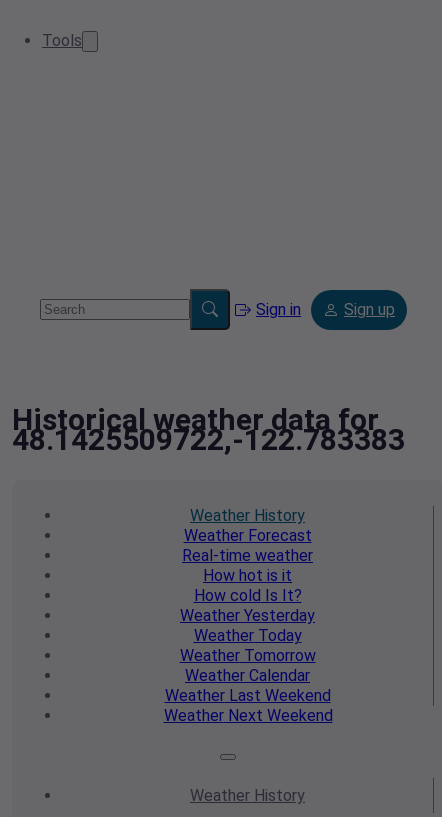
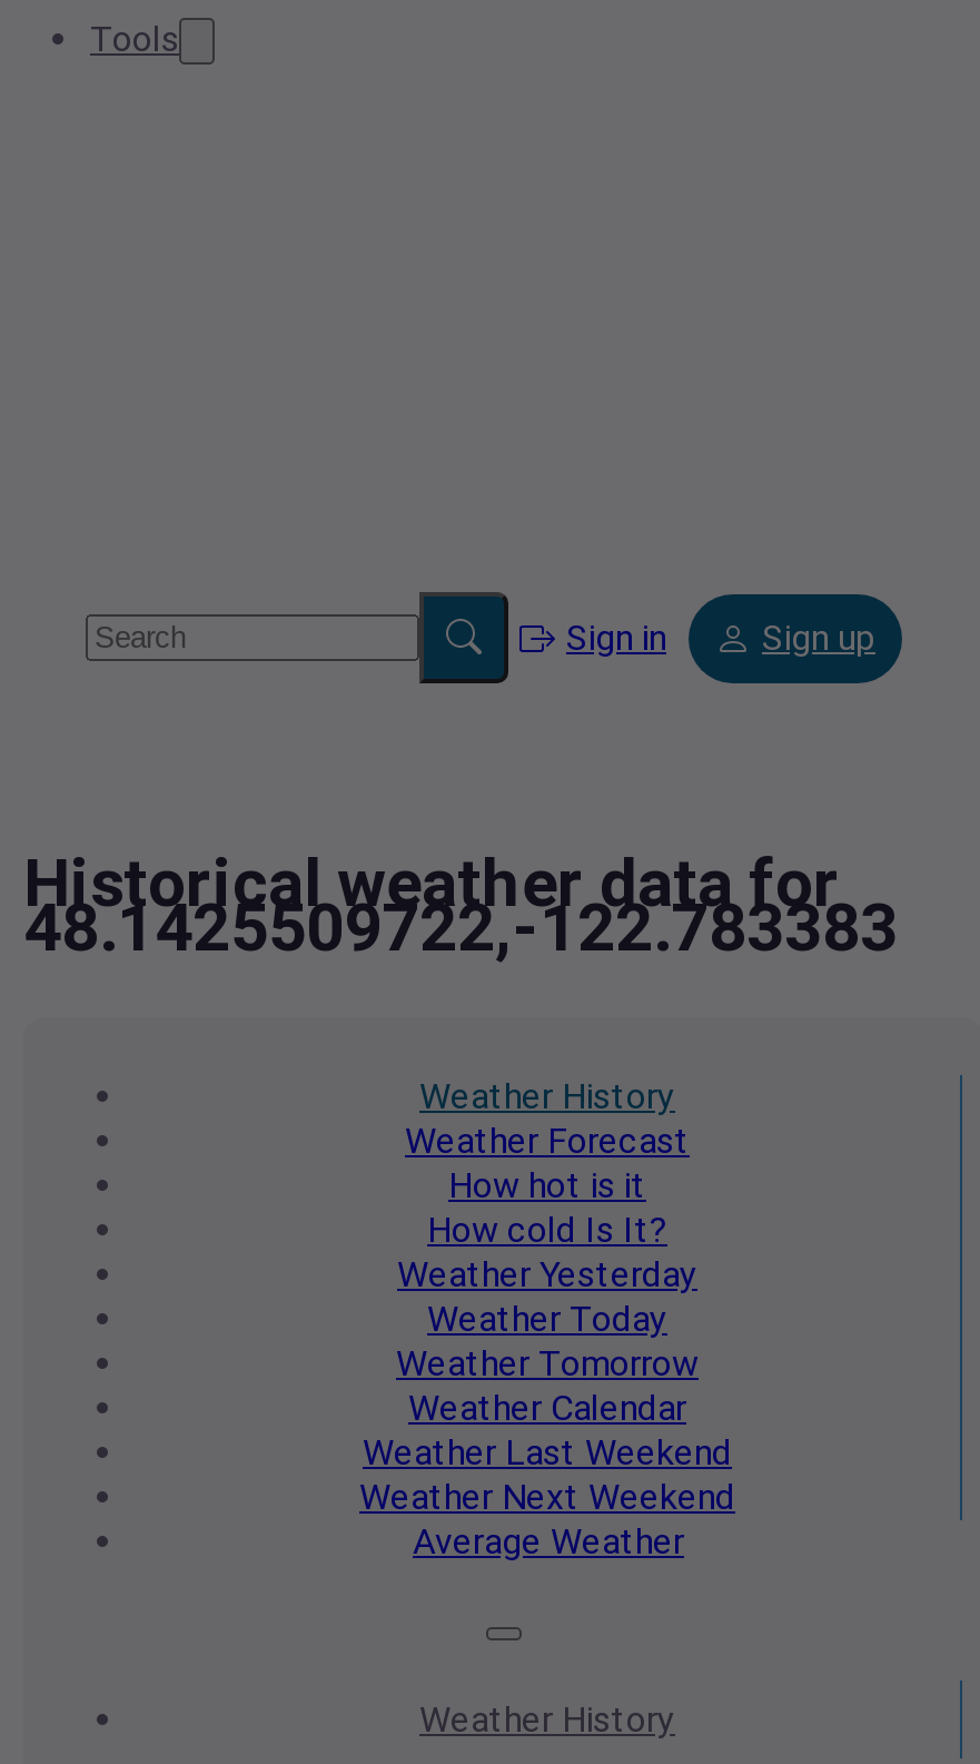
- Real-time weather

moved up: How hot is it | How cold Is It? | Weather Yesterday | Weather Today | Weather Tomorrow | Weather Calendar | Weather Last Weekend | Weather Next Weekend

+ Average Weather
